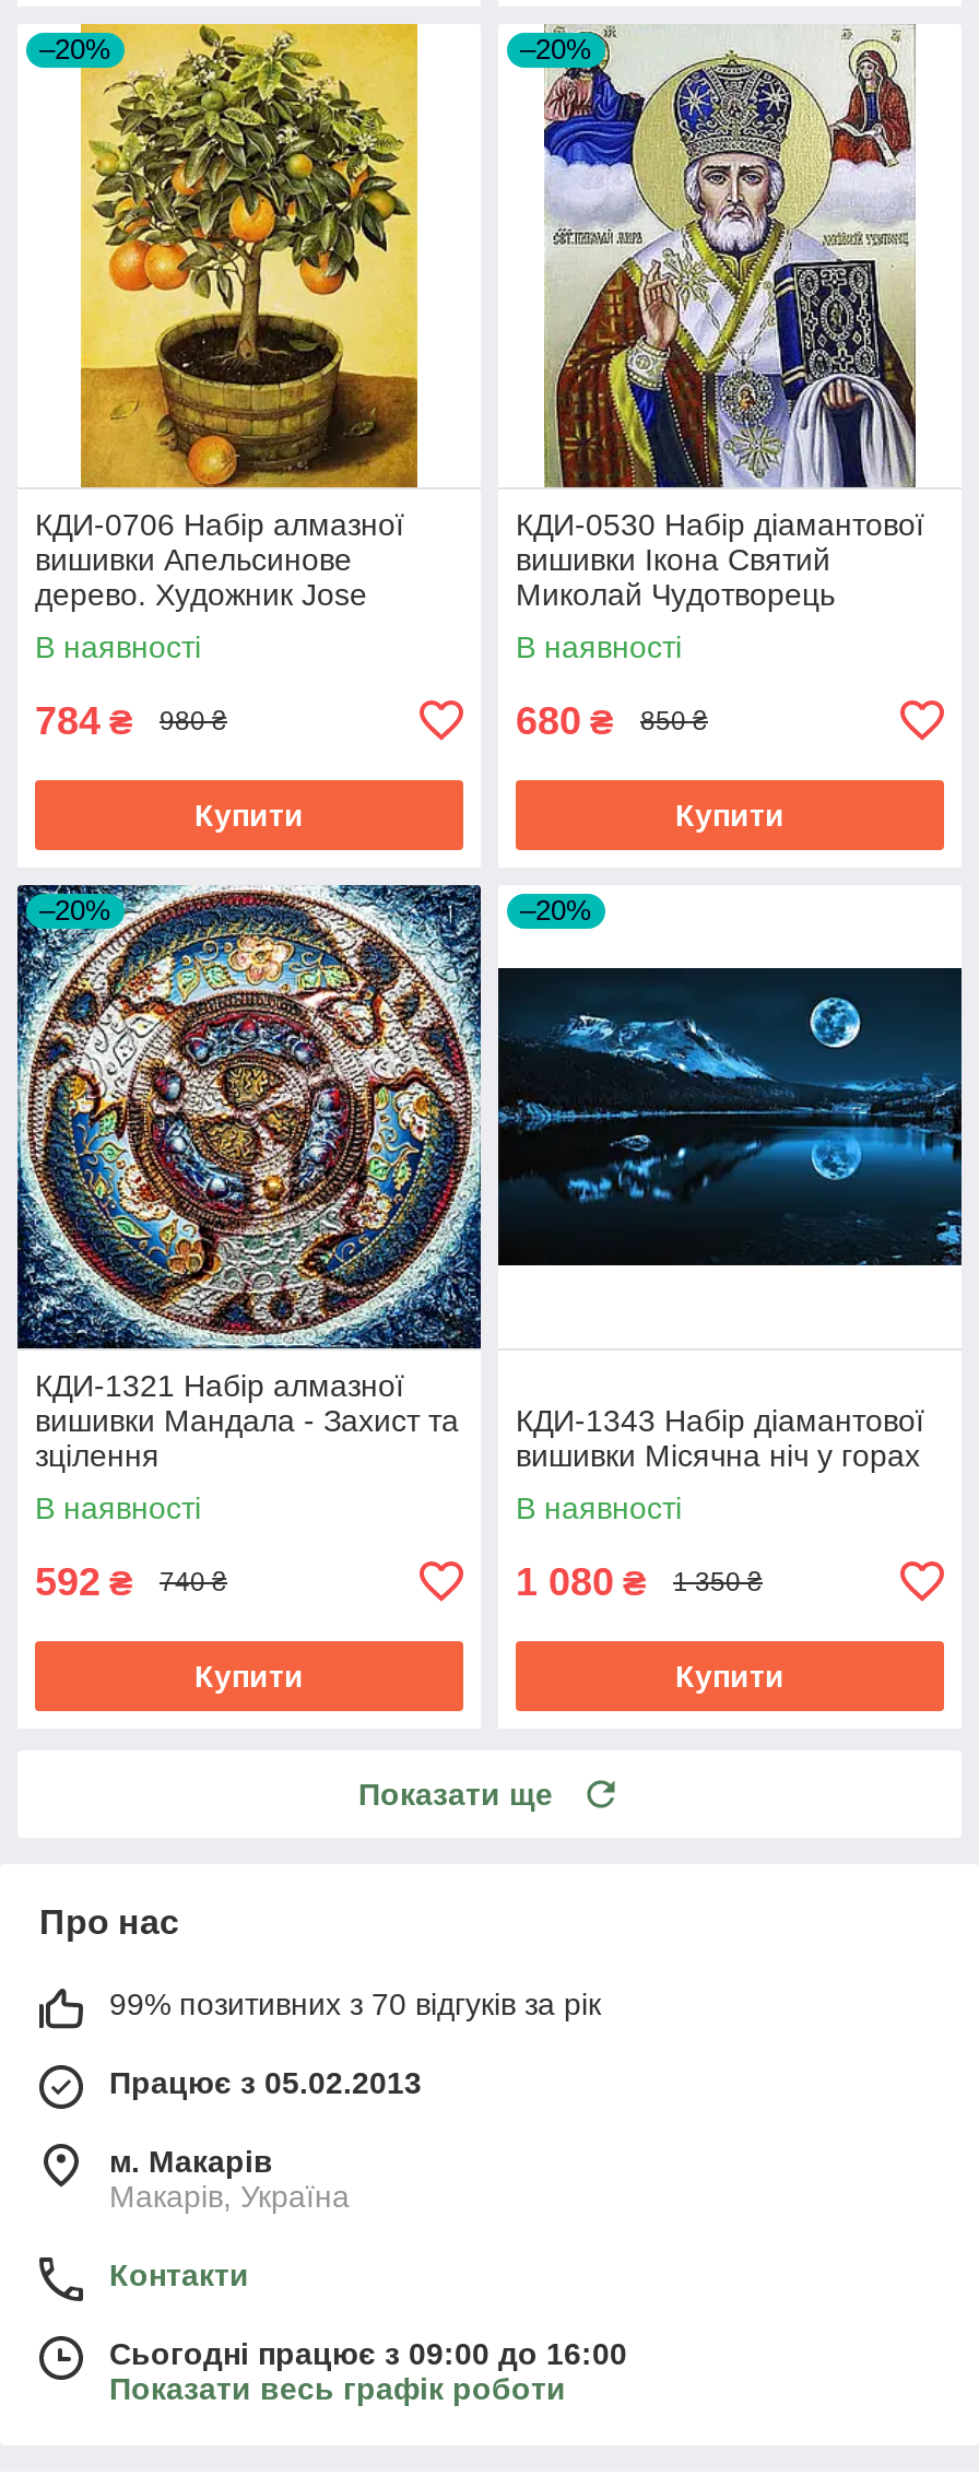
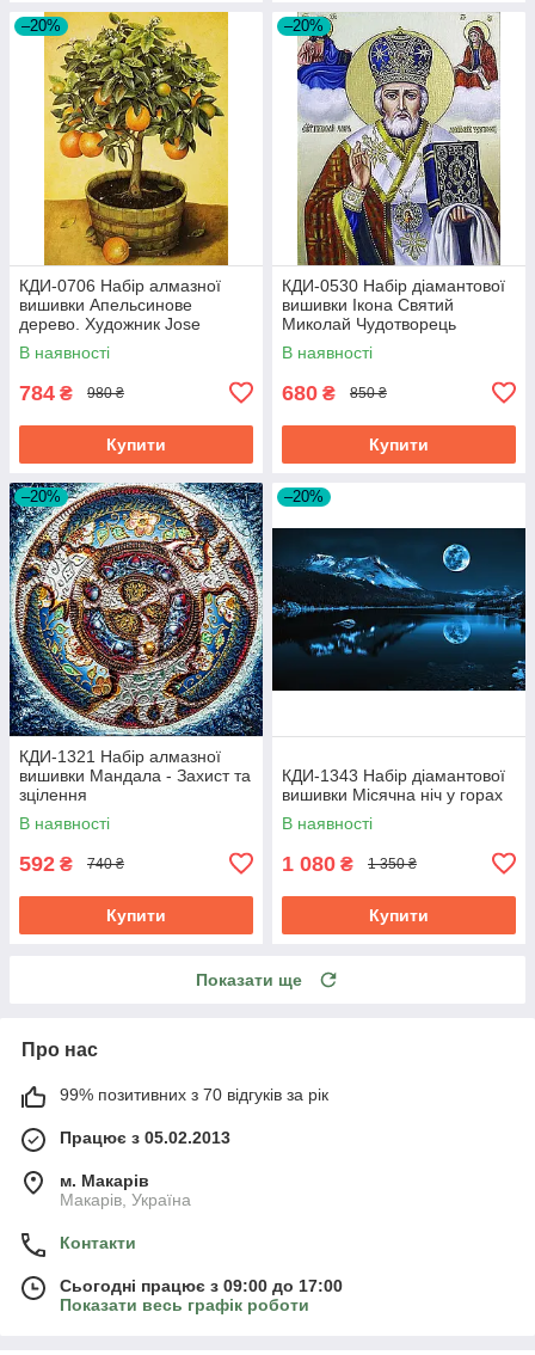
- Сьогодні працює з 09:00 до 16:00
+ Сьогодні працює з 09:00 до 17:00
